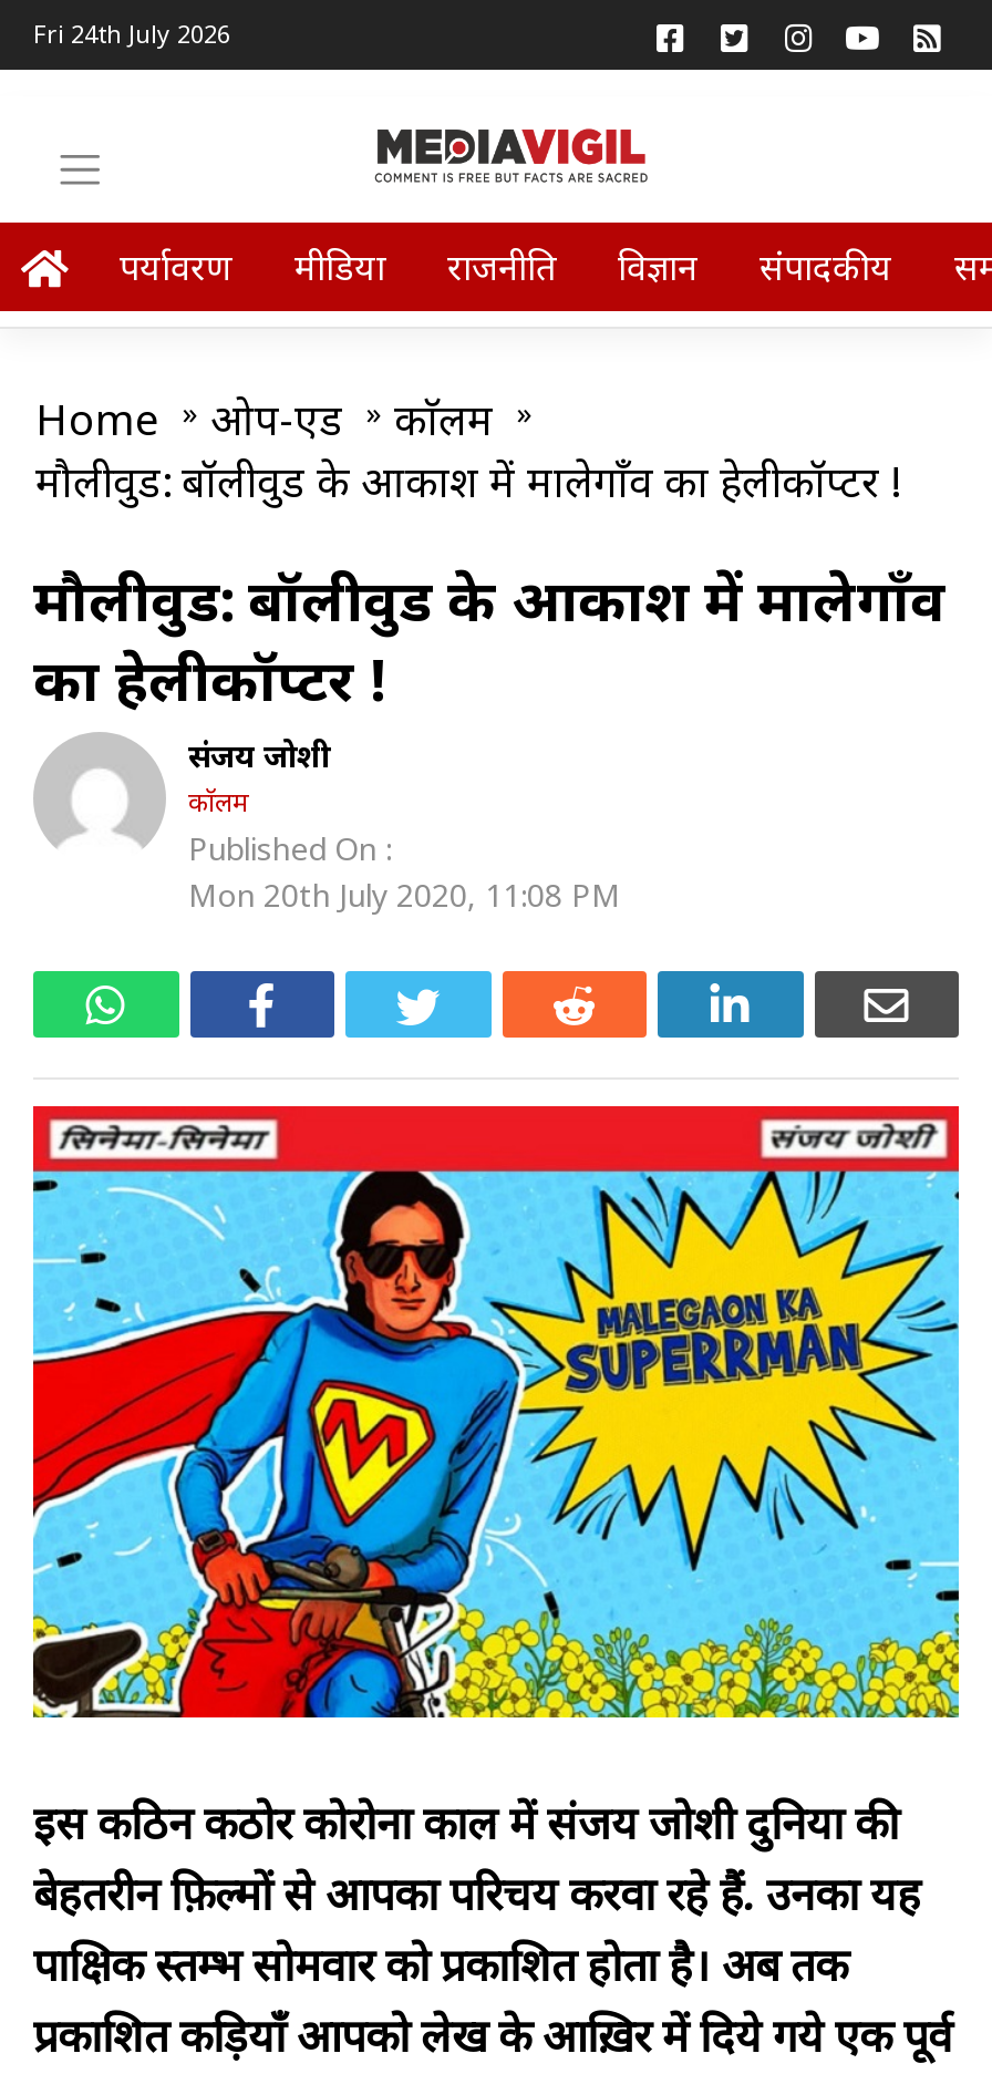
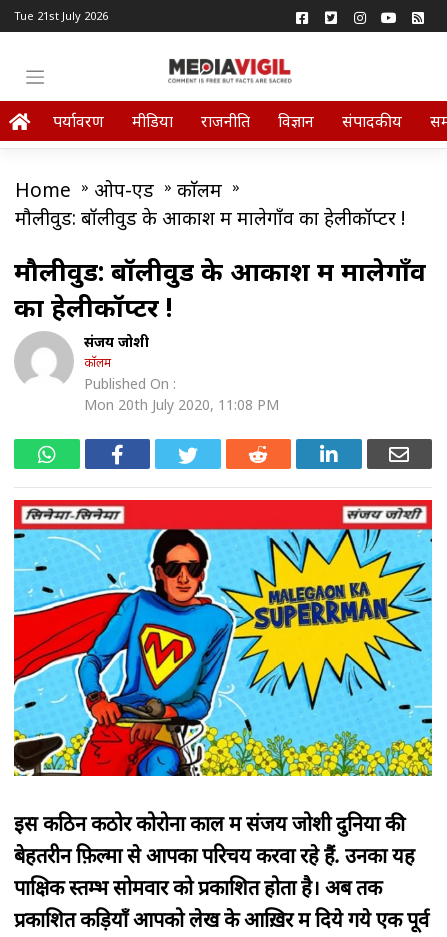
- Fri 24th July 2026
+ Tue 21st July 2026
